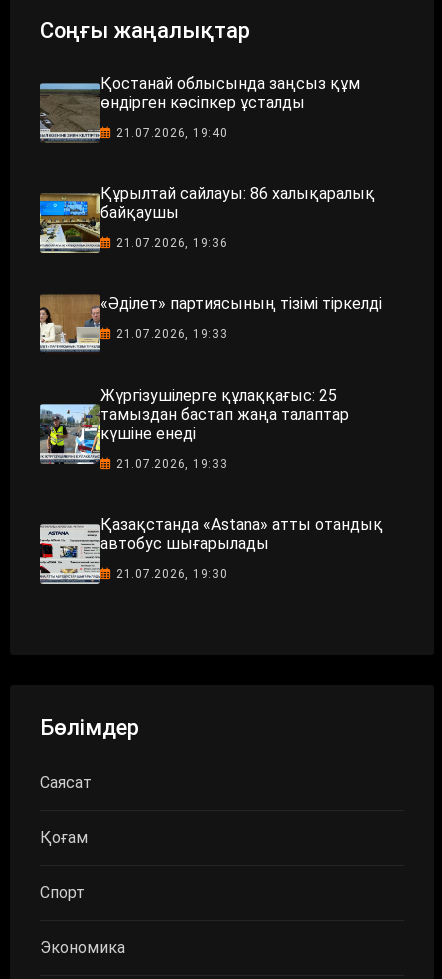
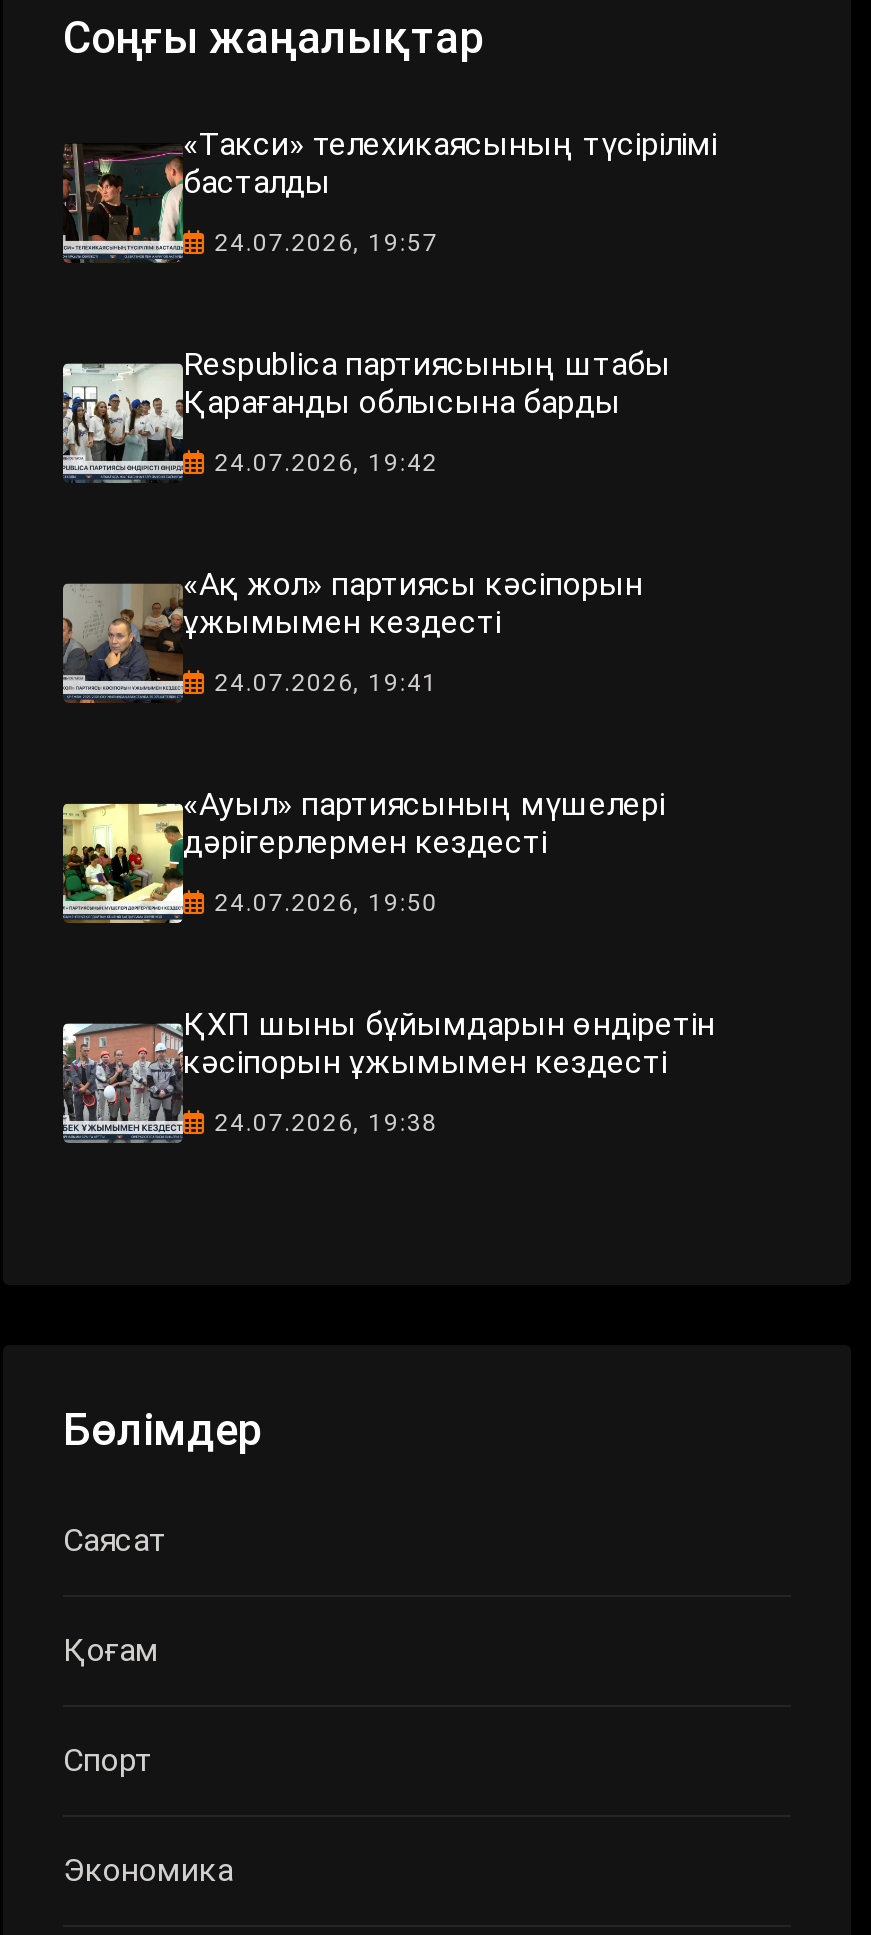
- [image]
- Қостанай облысында заңсыз құм
- өндірген кәсіпкер ұсталды
+ [image]
+ «Такси» телехикаясының түсірілімі
+ басталды

- 21.07.2026, 19:40
+ 24.07.2026, 19:57

- [image]
- Құрылтай сайлауы: 86 халықаралық
- байқаушы
+ [image]
+ Respublica партиясының штабы
+ Қарағанды облысына барды

- 21.07.2026, 19:36
+ 24.07.2026, 19:42

- [image]
- «Әділет» партиясының тізімі тіркелді
+ [image]
+ «Ақ жол» партиясы кәсіпорын
+ ұжымымен кездесті

- 21.07.2026, 19:33
+ 24.07.2026, 19:41

- [image]
- Жүргізушілерге құлаққағыс: 25
- тамыздан бастап жаңа талаптар
- күшіне енеді
+ [image]
+ «Ауыл» партиясының мүшелері
+ дәрігерлермен кездесті

- 21.07.2026, 19:33
+ 24.07.2026, 19:50

- [image]
- Қазақстанда «Astana» атты отандық
- автобус шығарылады
+ [image]
+ ҚХП шыны бұйымдарын өндіретін
+ кәсіпорын ұжымымен кездесті

- 21.07.2026, 19:30
+ 24.07.2026, 19:38
